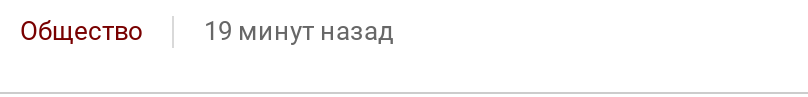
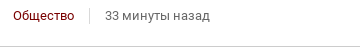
- 19 минут назад
+ 33 минуты назад
